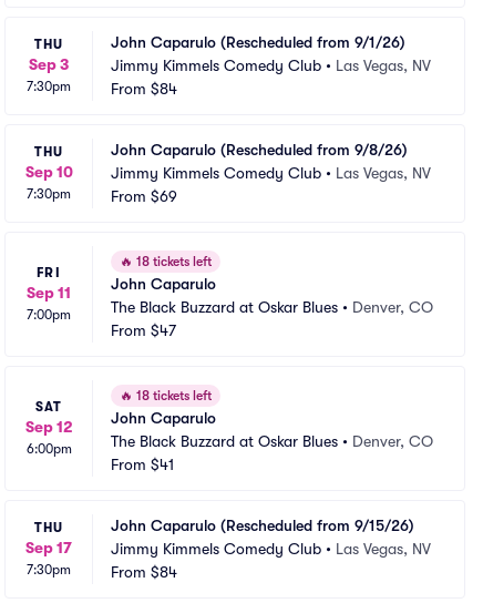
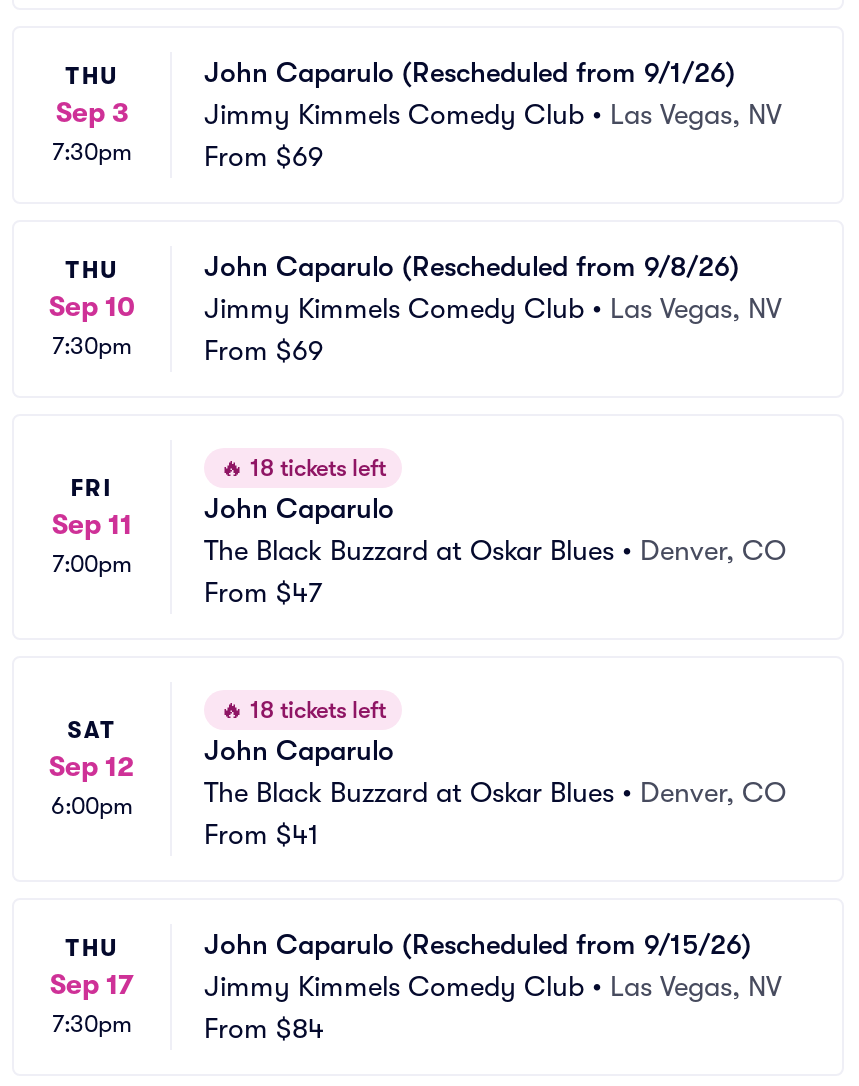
- From $84
+ From $69
